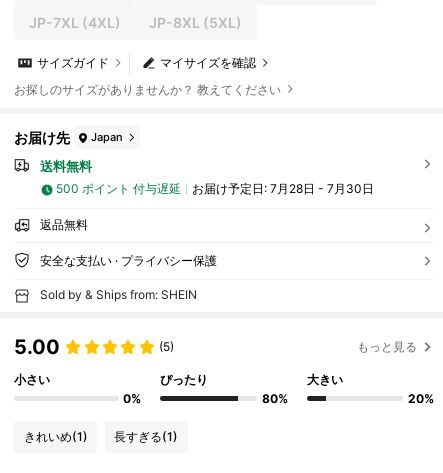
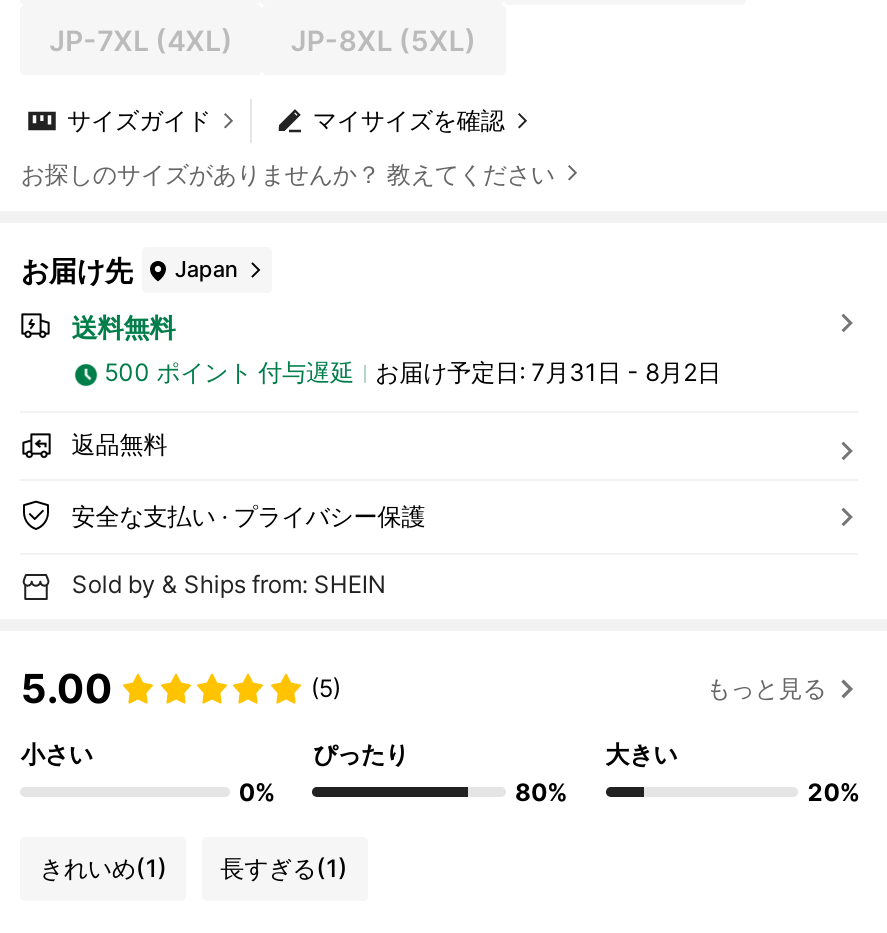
- お届け予定日: 7月28日 - 7月30日
+ お届け予定日: 7月31日 - 8月2日
